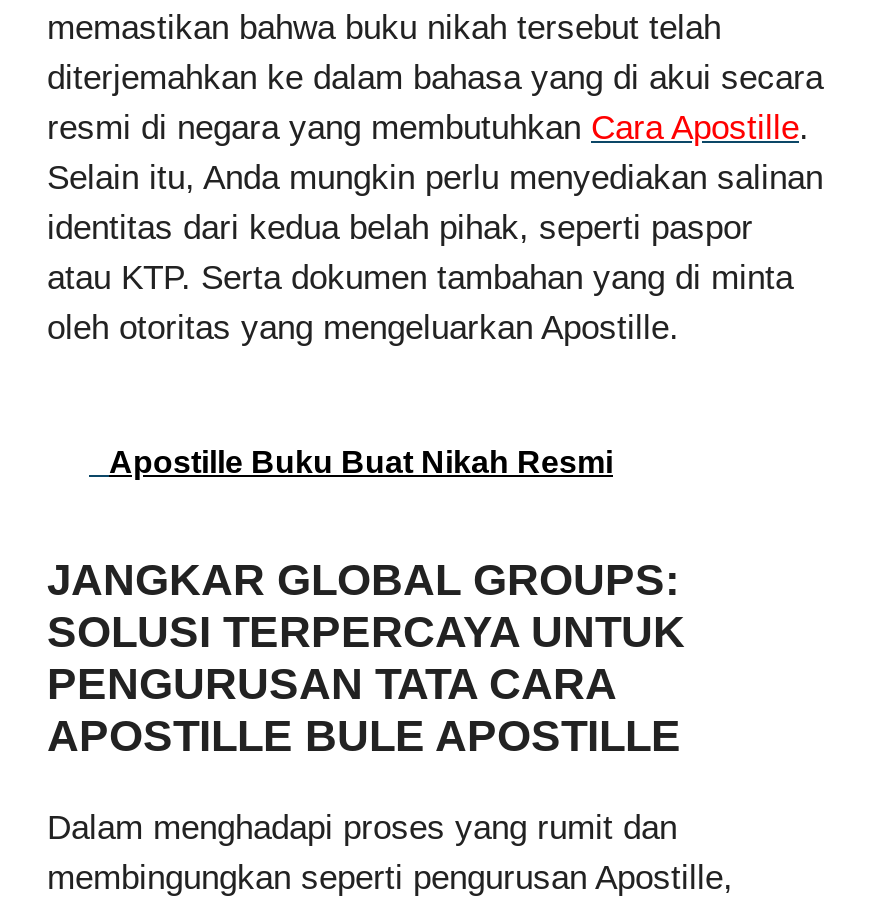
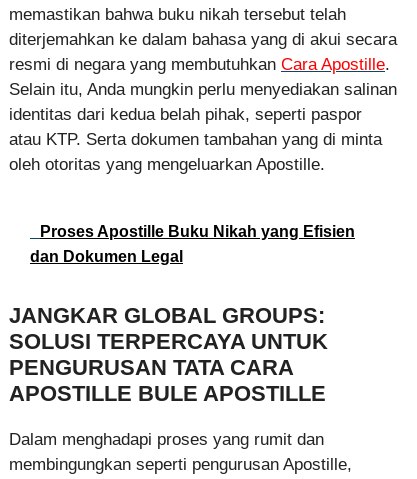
- Apostille Buku Buat Nikah Resmi
+ Proses Apostille Buku Nikah yang Efisien
+ dan Dokumen Legal
